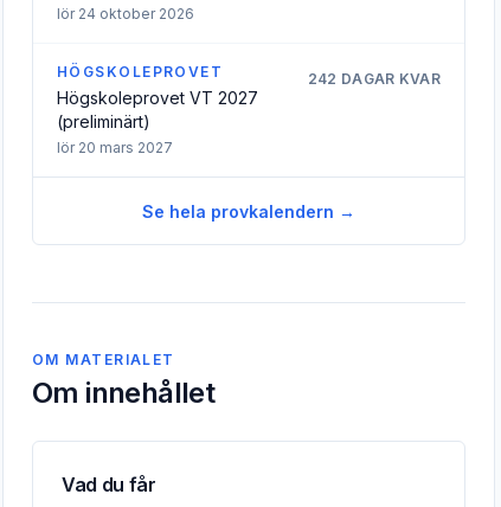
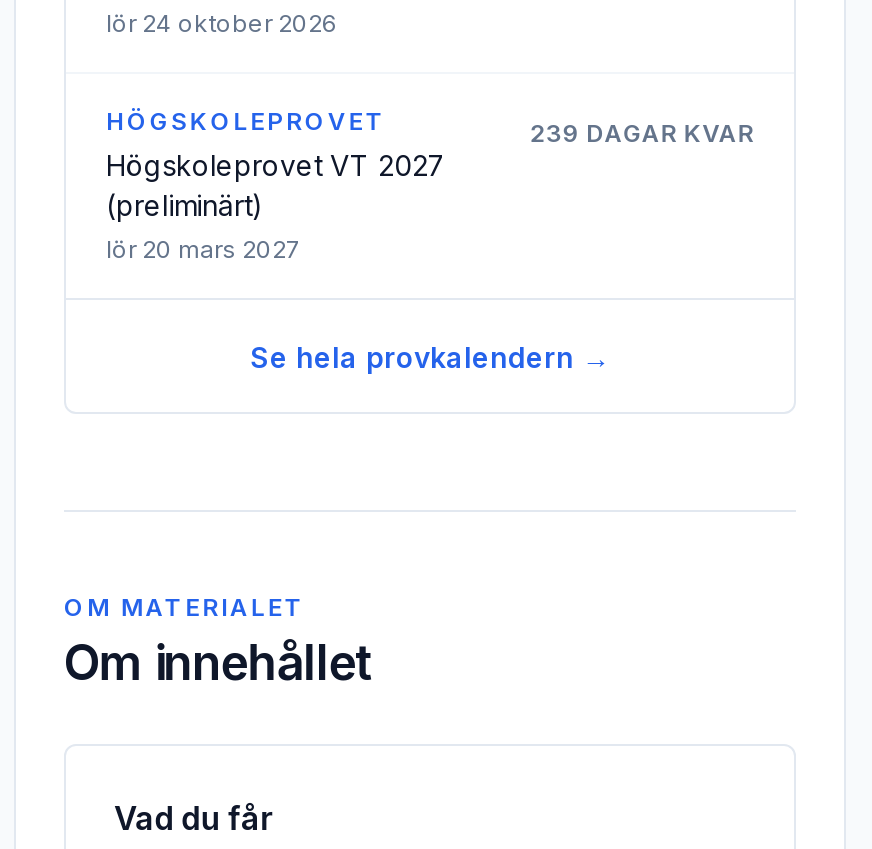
- 242 DAGAR KVAR
+ 239 DAGAR KVAR
